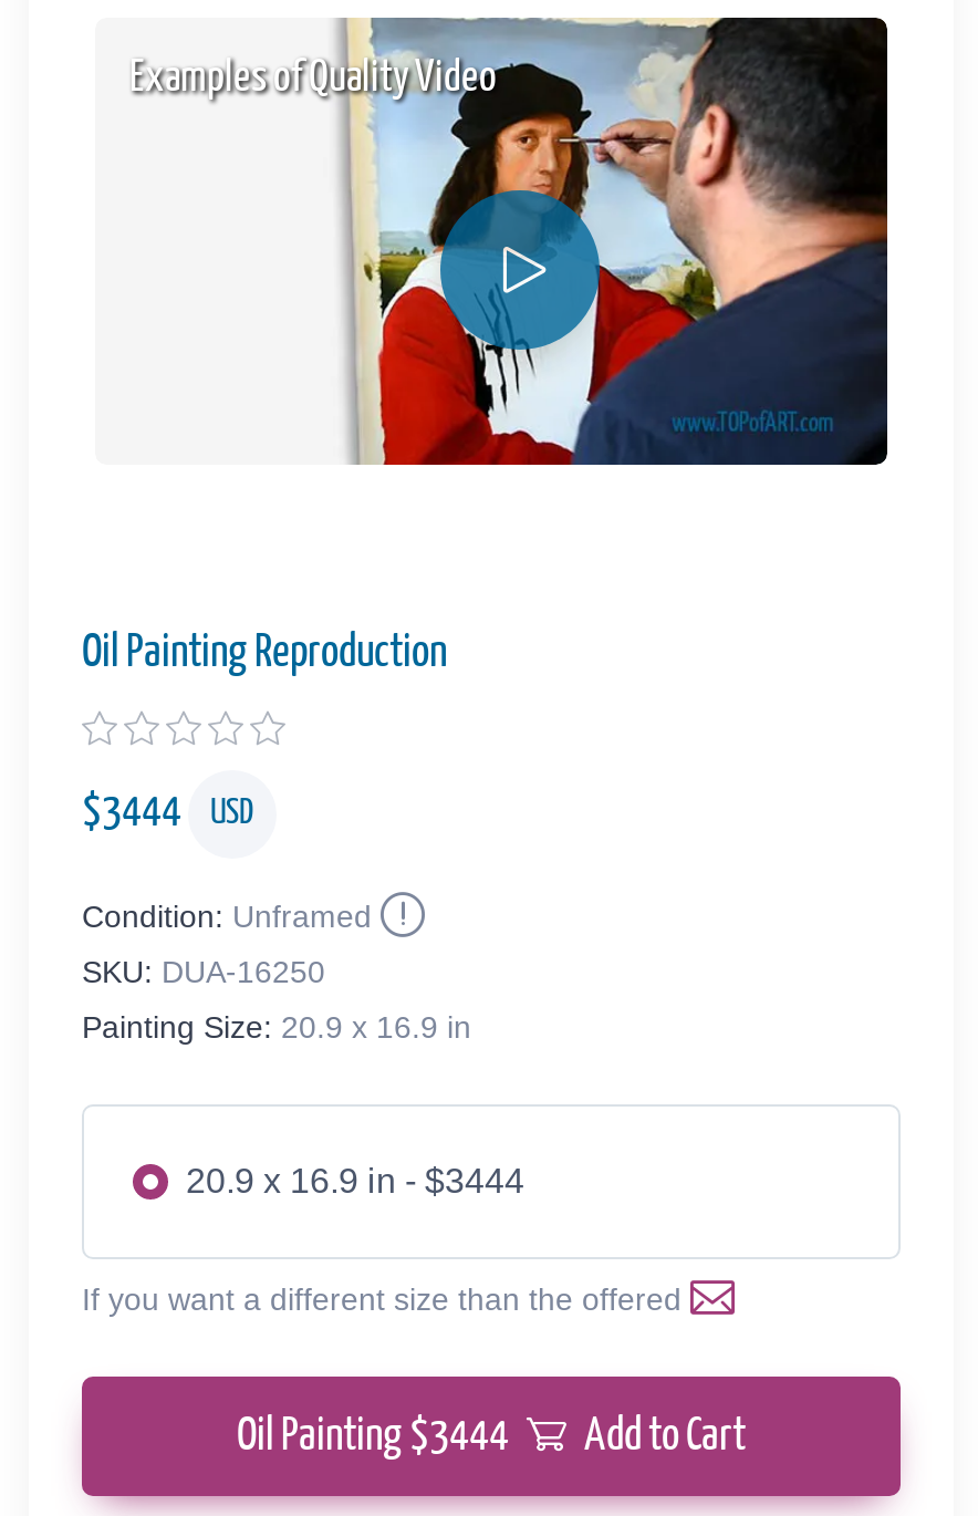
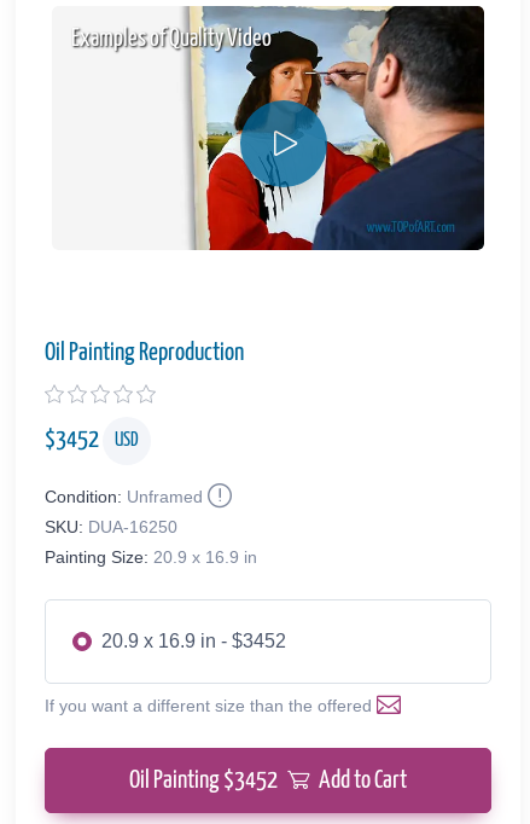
- $3444 USD
+ $3452 USD

- 20.9 x 16.9 in - $3444
+ 20.9 x 16.9 in - $3452

- Oil Painting $3444 Add to Cart
+ Oil Painting $3452 Add to Cart
